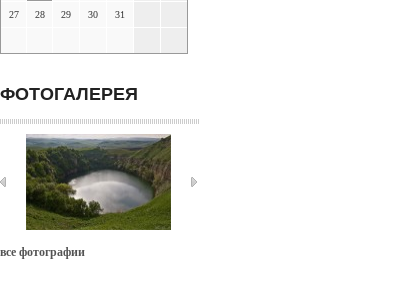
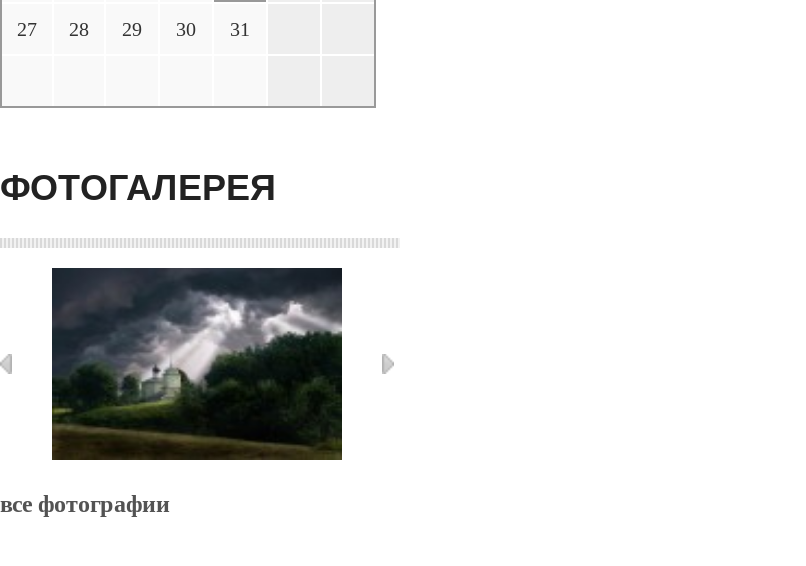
- [image]
+ [image]
